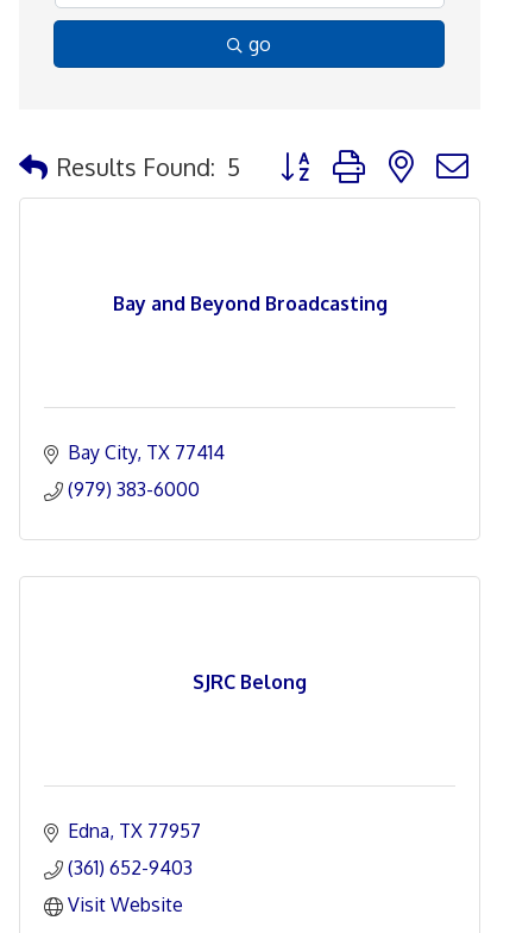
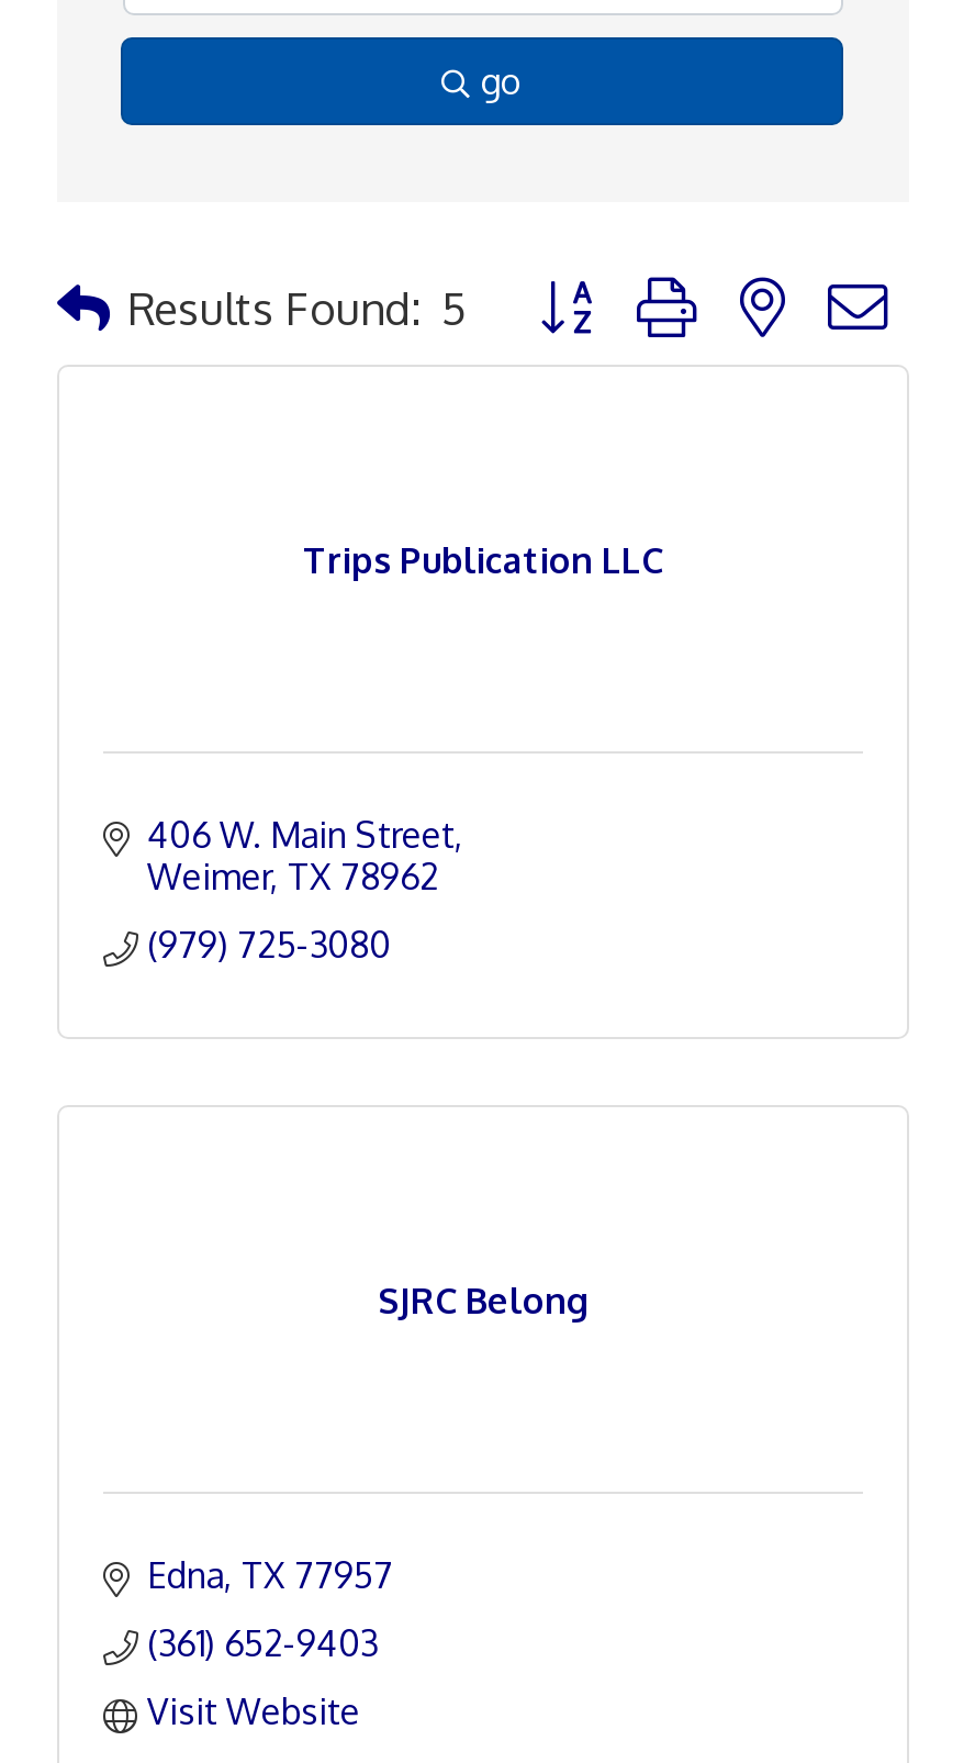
- Bay and Beyond Broadcasting
+ Trips Publication LLC

- Bay City TX 77414
+ 406 W. Main Street
+ Weimer TX 78962

- (979) 383-6000
+ (979) 725-3080
